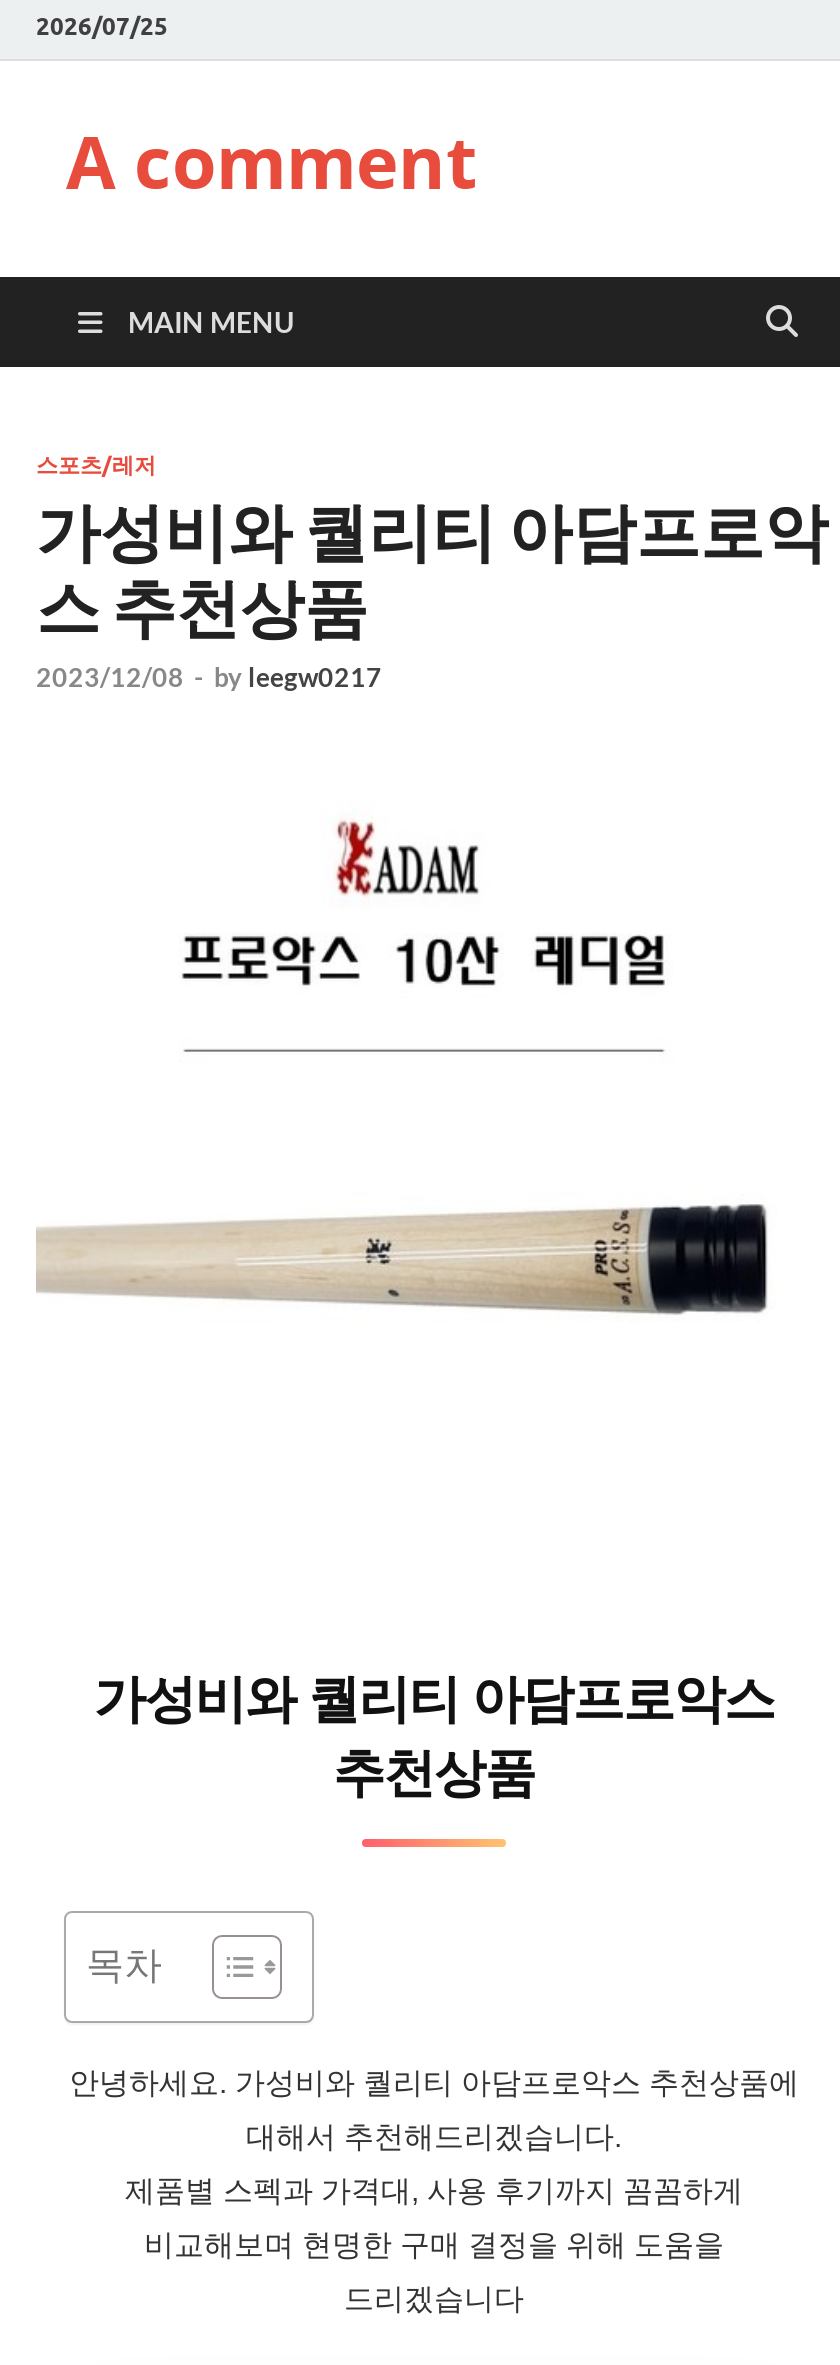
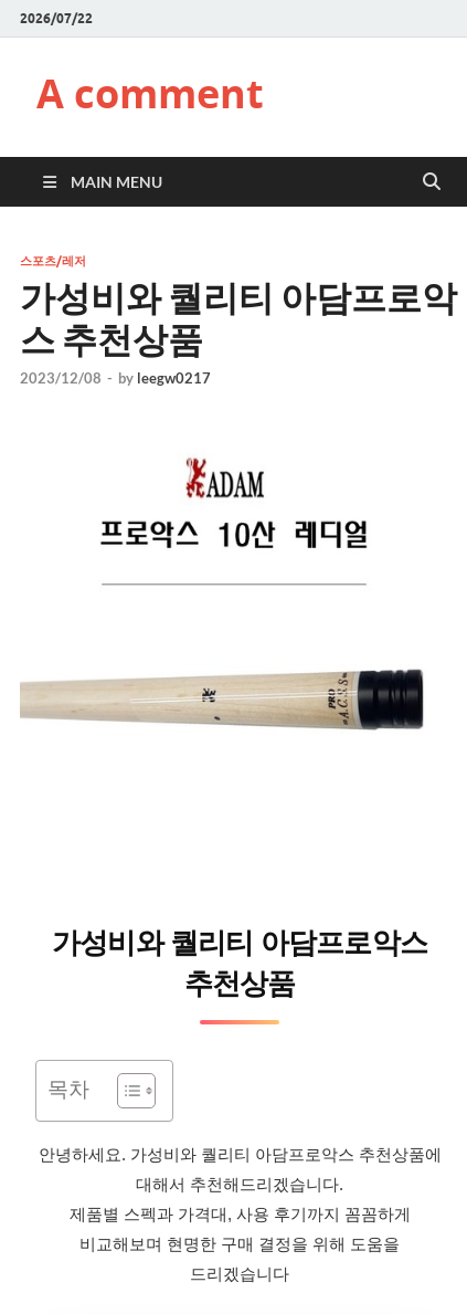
- 2026/07/25
+ 2026/07/22
